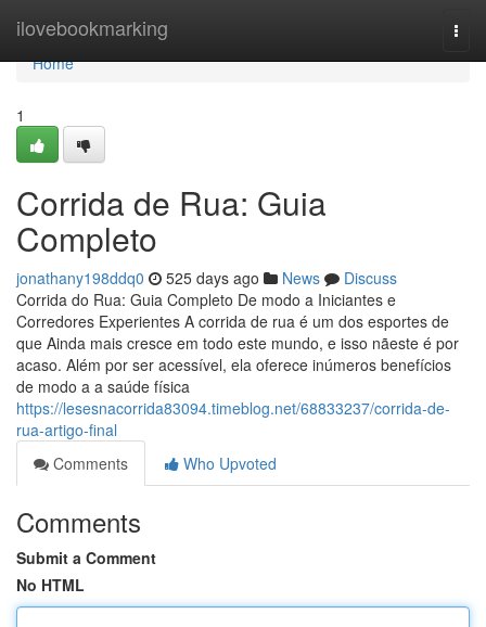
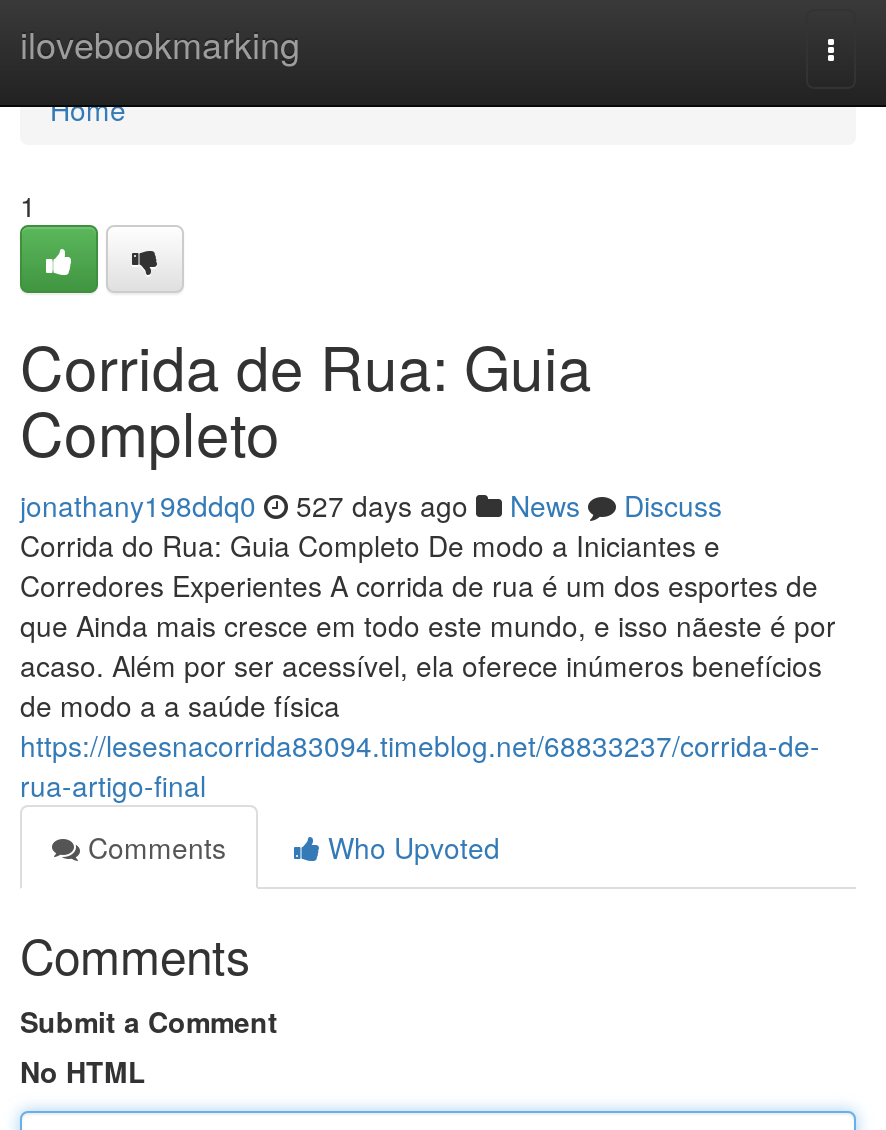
- jonathany198ddq0 525 days ago News Discuss
+ jonathany198ddq0 527 days ago News Discuss
